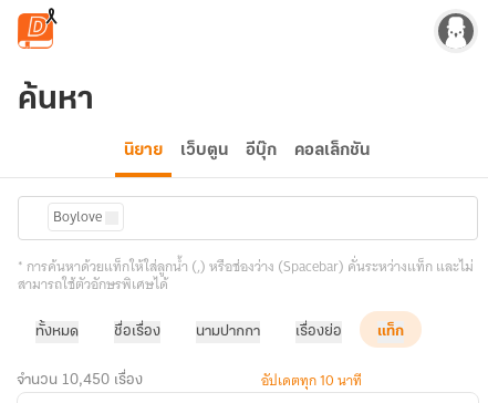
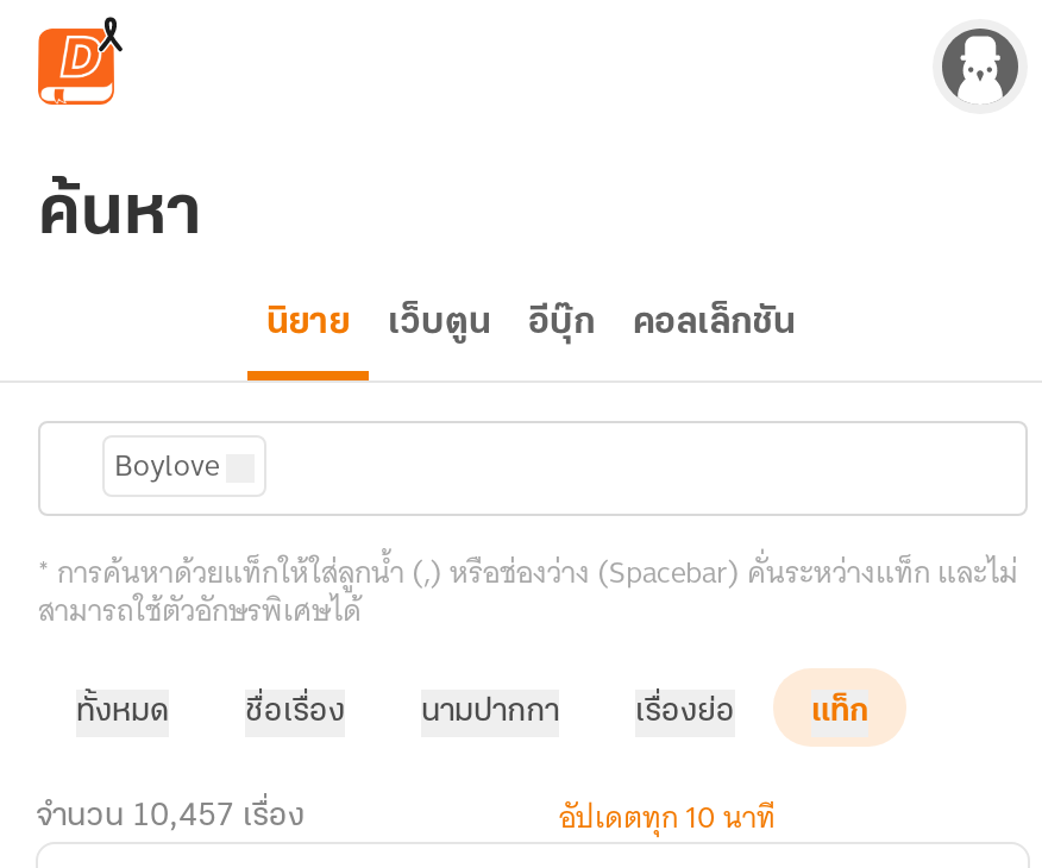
- จำนวน 10,450 เรื่อง
+ จำนวน 10,457 เรื่อง
